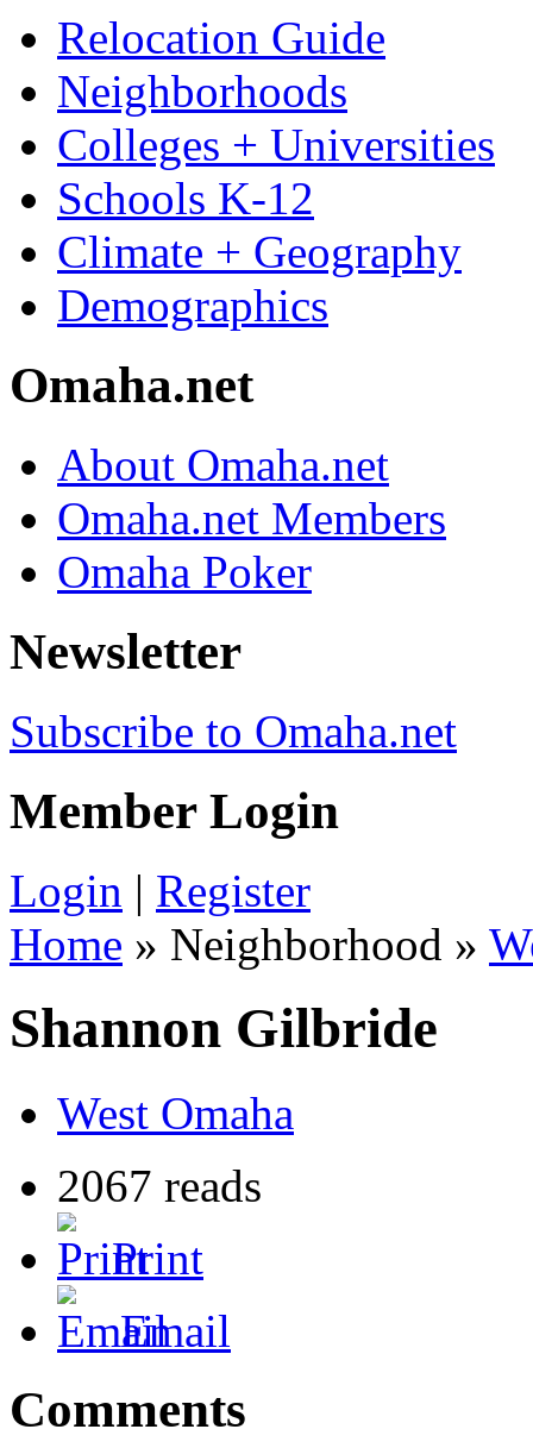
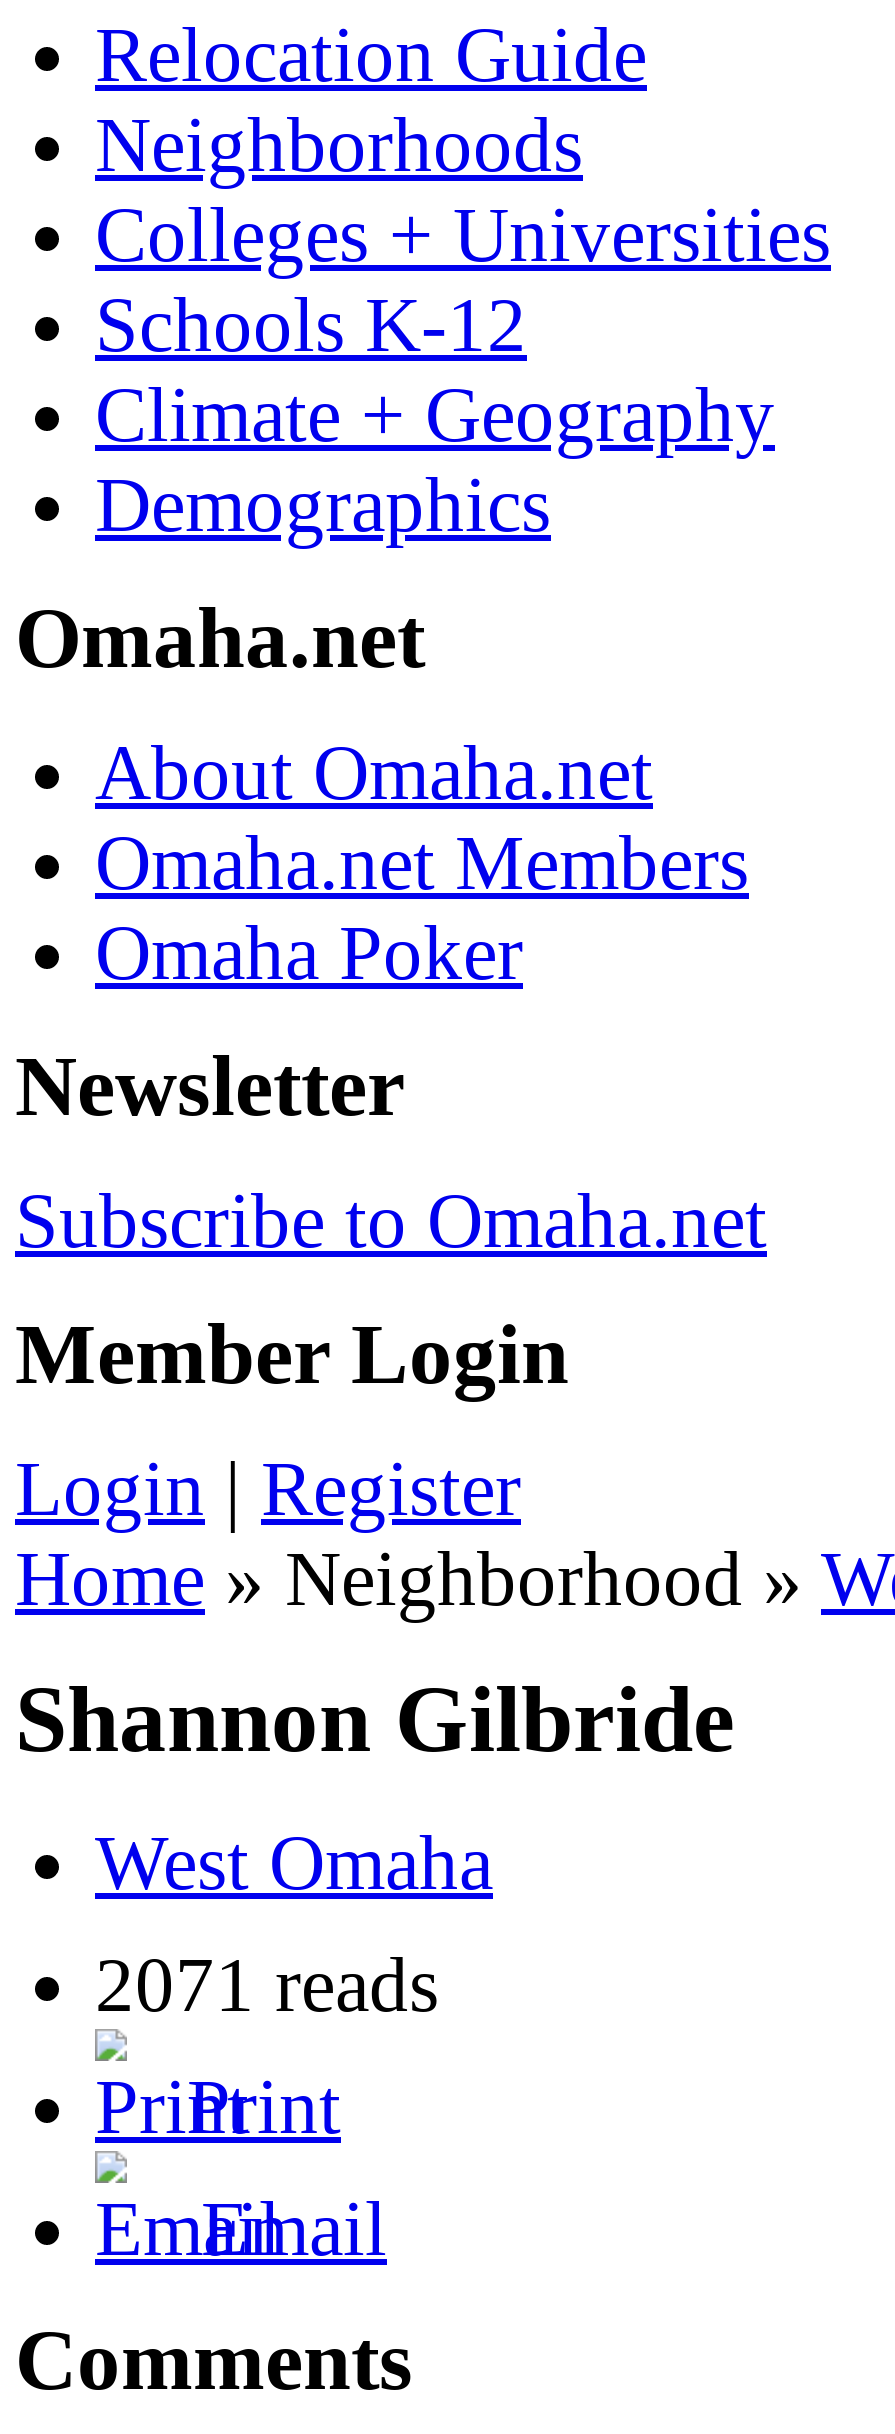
- 2067 reads
+ 2071 reads
